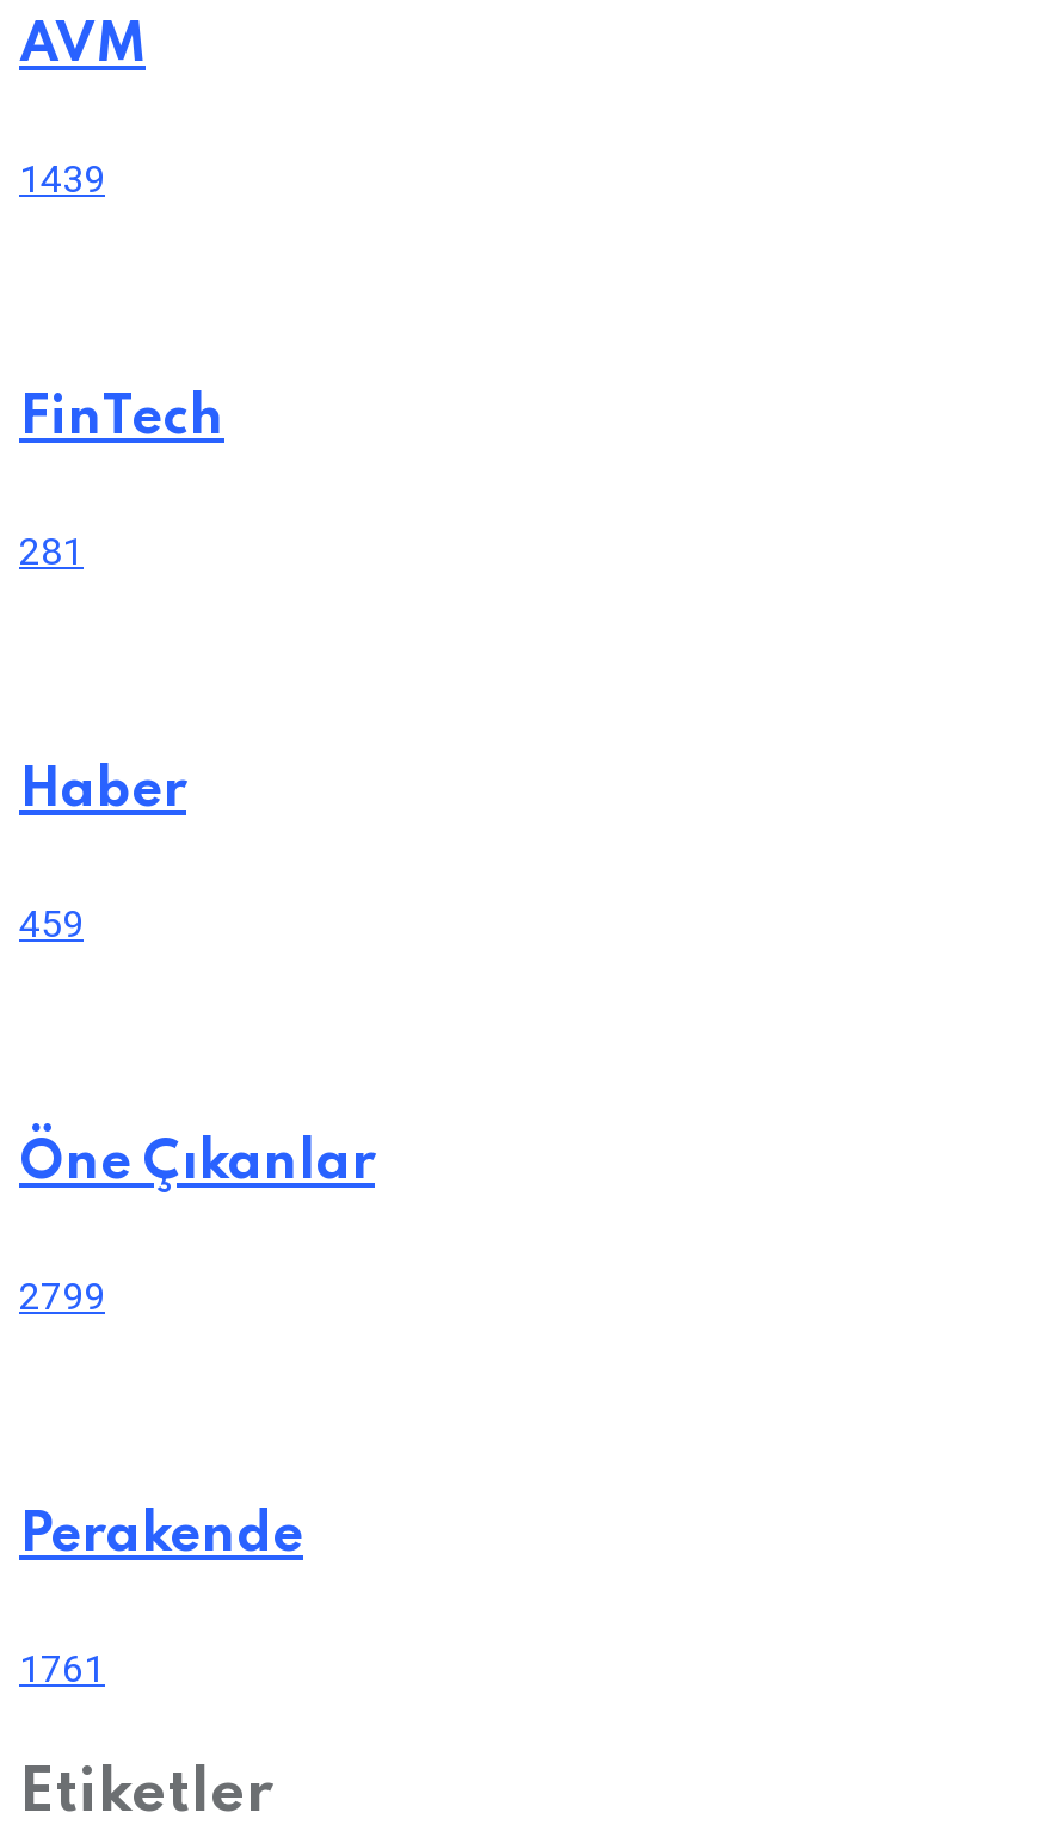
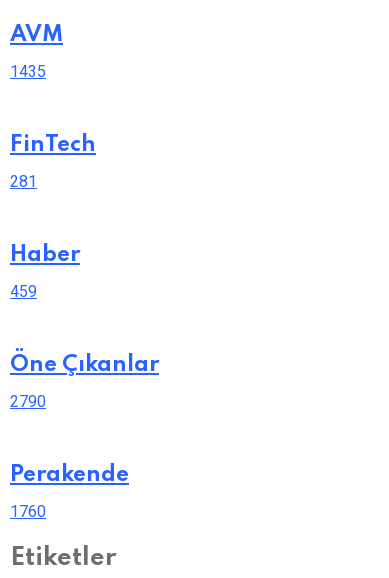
- 1439
+ 1435

- 2799
+ 2790

- 1761
+ 1760
